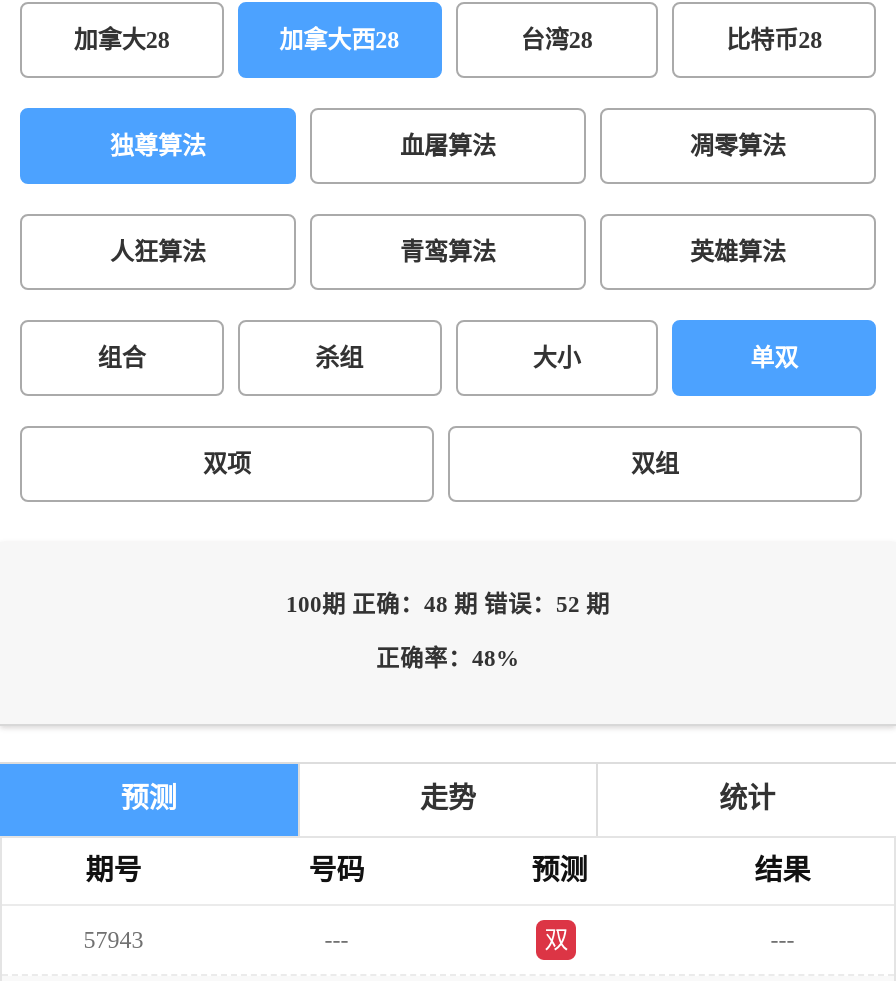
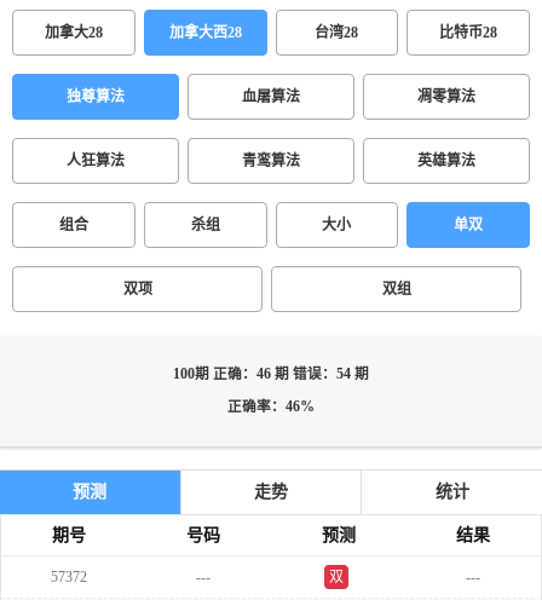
- 100期 正确：48 期 错误：52 期
+ 100期 正确：46 期 错误：54 期

- 正确率：48%
+ 正确率：46%

- 57943
+ 57372
